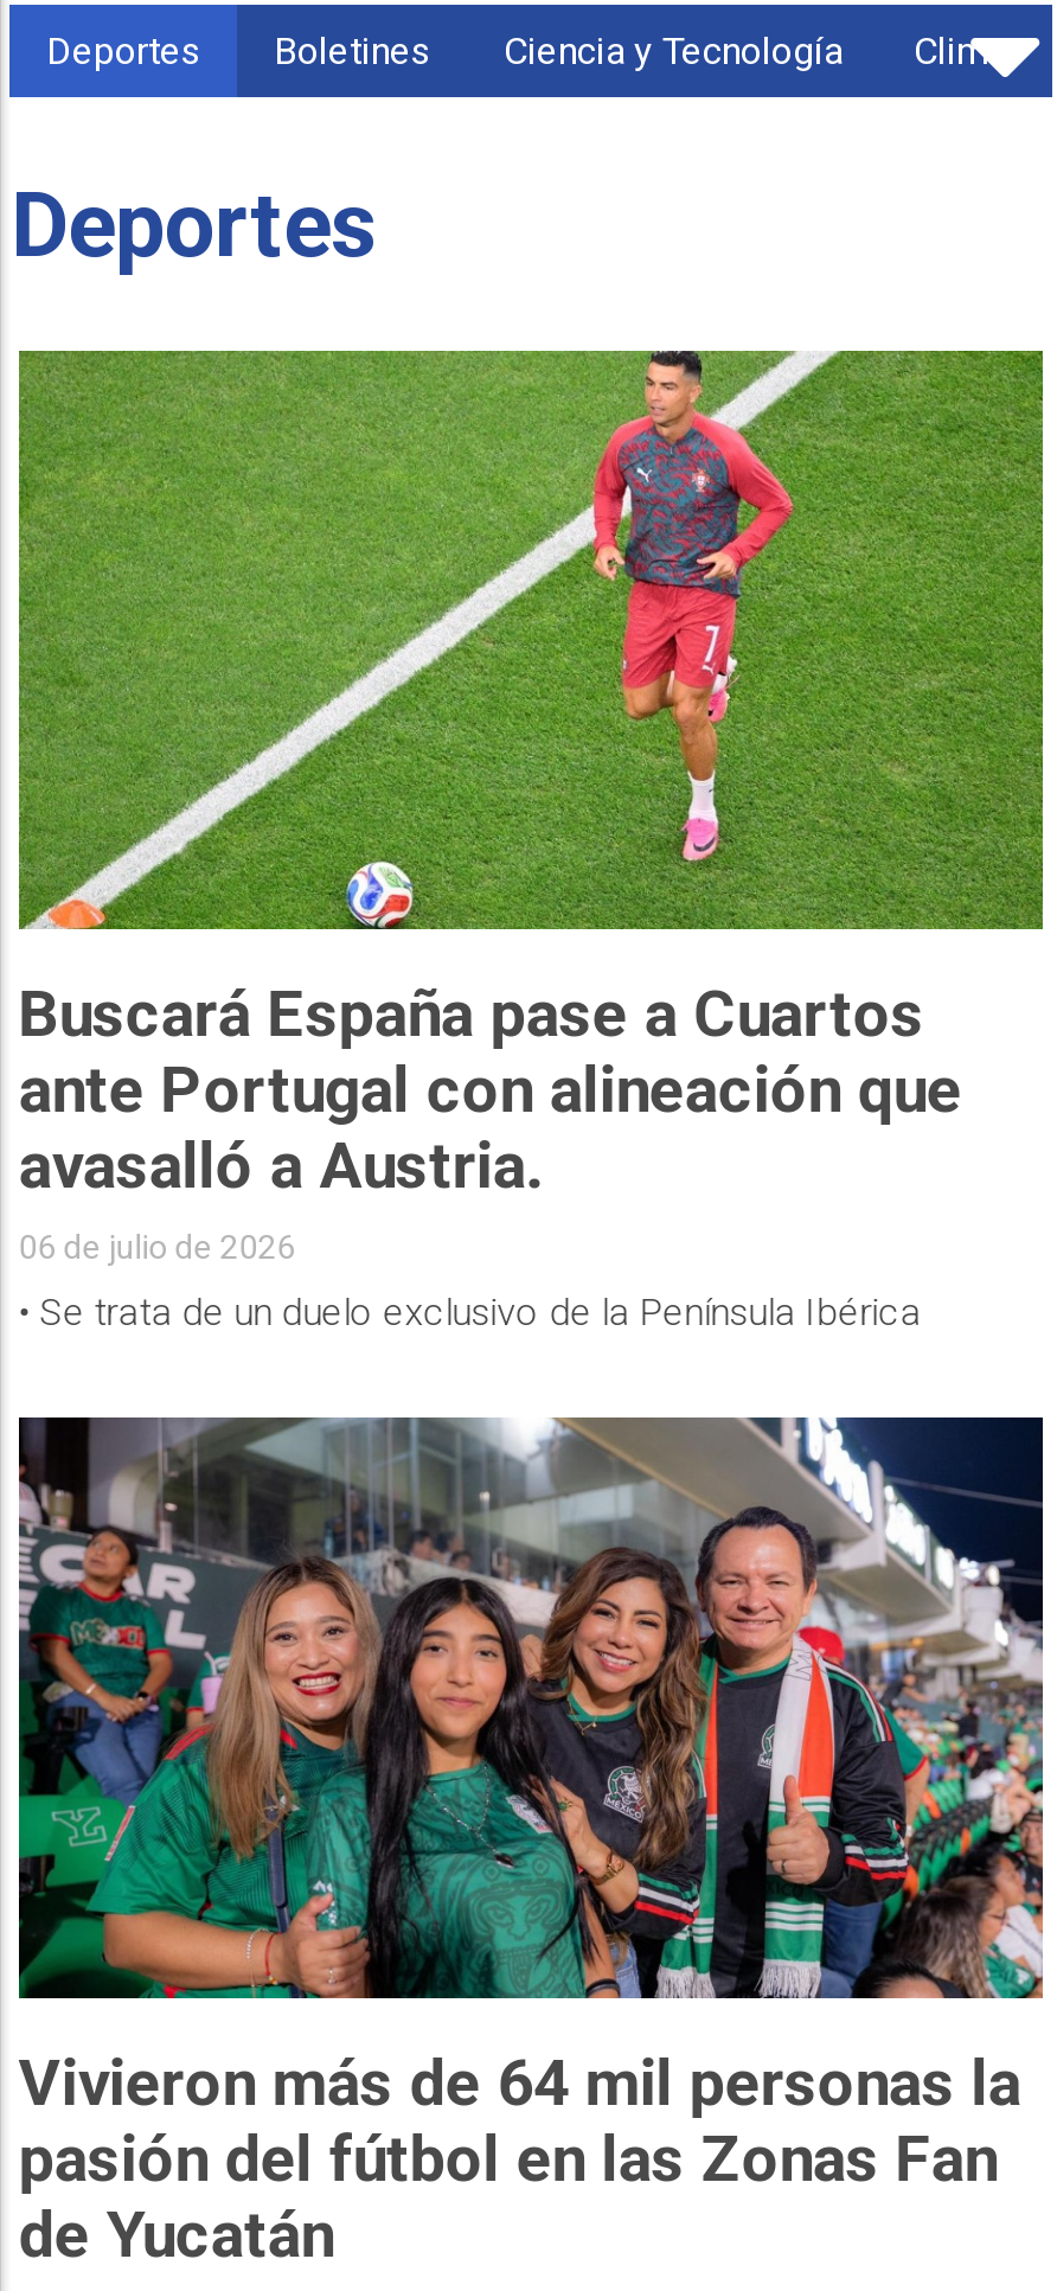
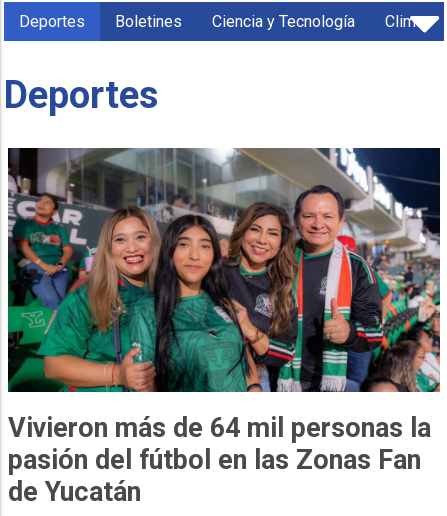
- [image]
- Buscará España pase a Cuartos
- ante Portugal con alineación que
- avasalló a Austria.
- 06 de julio de 2026
- • Se trata de un duelo exclusivo de la Península Ibérica
